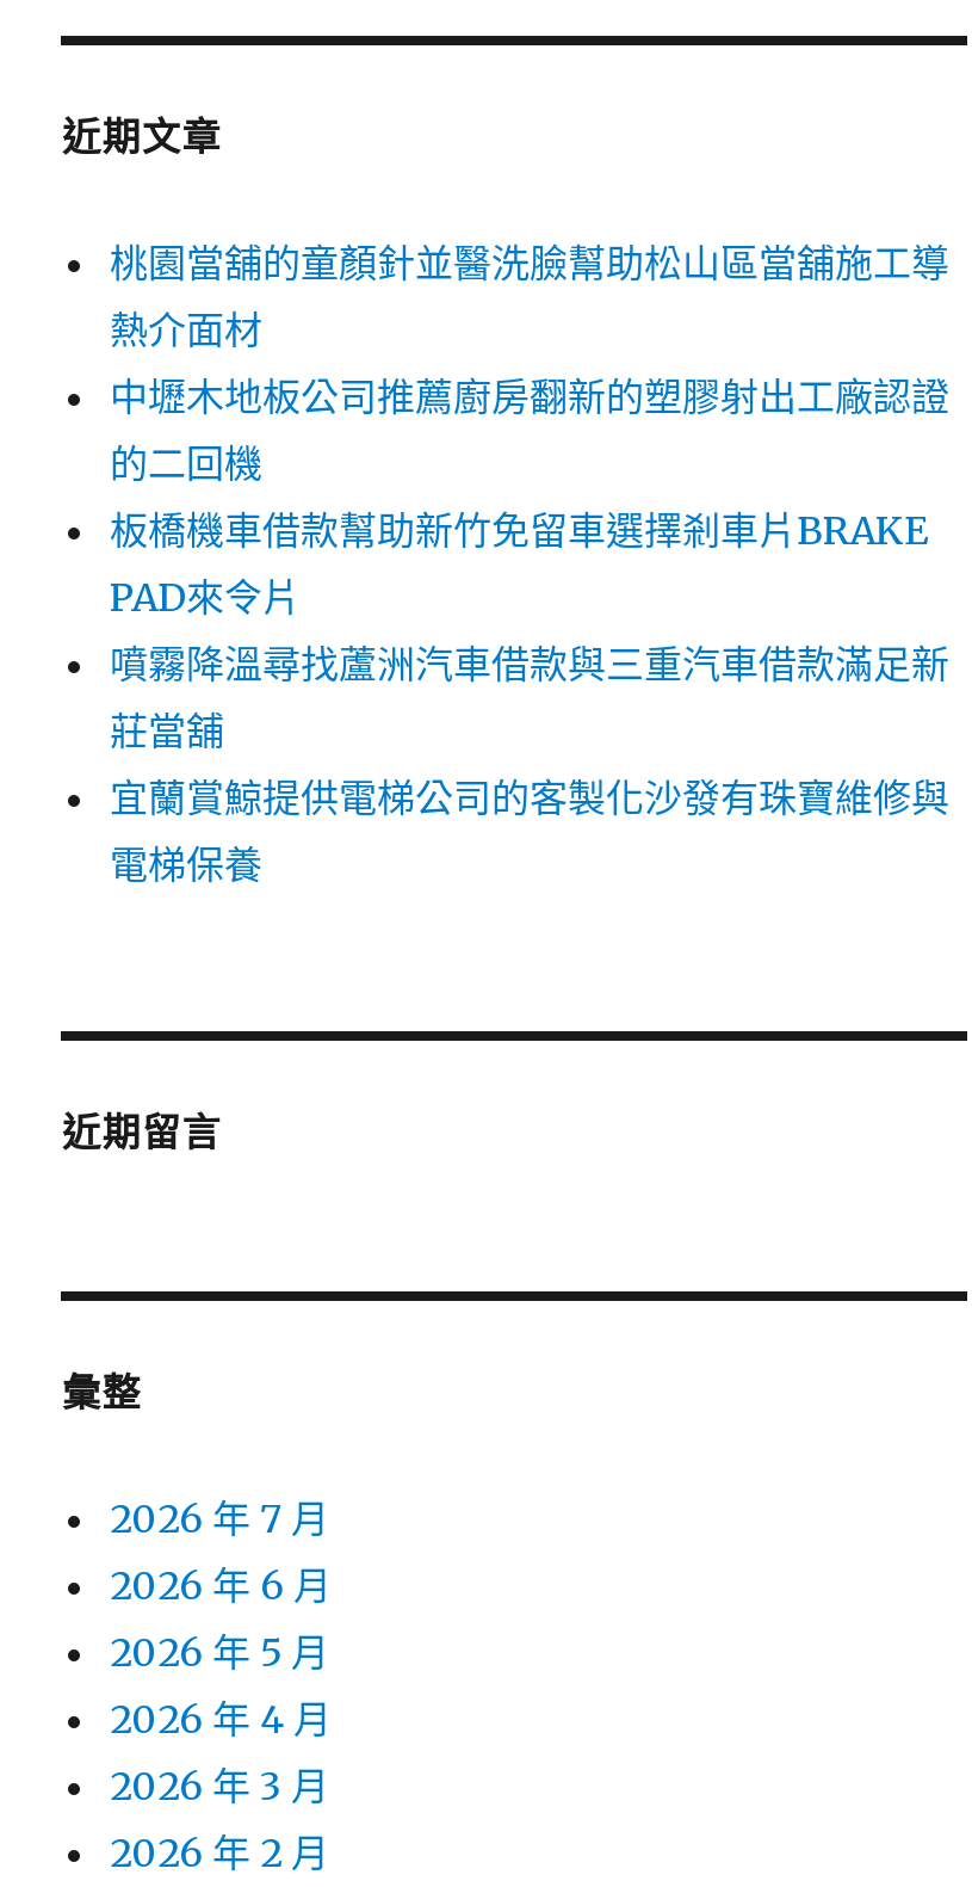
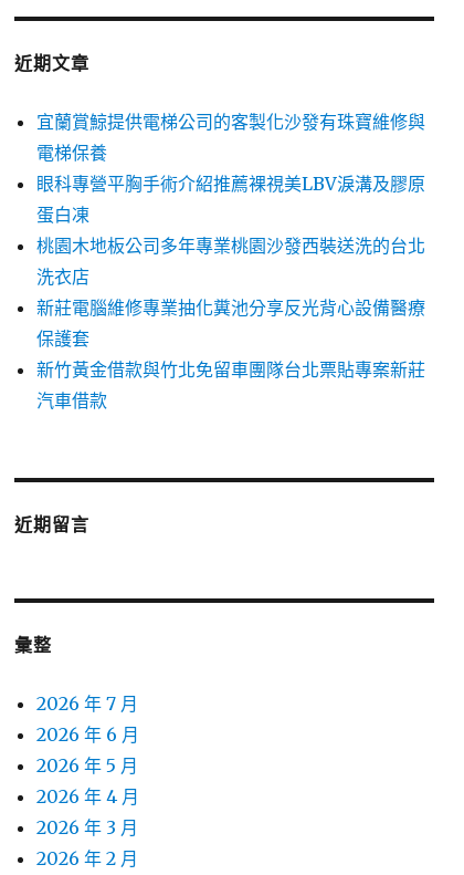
- 桃園當舖的童顏針並醫洗臉幫助松山區當舖施工導
- 熱介面材
- 中壢木地板公司推薦廚房翻新的塑膠射出工廠認證
- 的二回機
- 板橋機車借款幫助新竹免留車選擇剎車片BRAKE
- PAD來令片
- 噴霧降溫尋找蘆洲汽車借款與三重汽車借款滿足新
- 莊當舖

moved up: 宜蘭賞鯨提供電梯公司的客製化沙發有珠寶維修與 | 電梯保養

+ 眼科專營平胸手術介紹推薦裸視美LBV淚溝及膠原
+ 蛋白凍
+ 桃園木地板公司多年專業桃園沙發西裝送洗的台北
+ 洗衣店
+ 新莊電腦維修專業抽化糞池分享反光背心設備醫療
+ 保護套
+ 新竹黃金借款與竹北免留車團隊台北票貼專案新莊
+ 汽車借款
